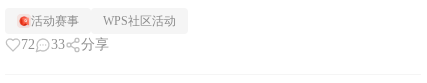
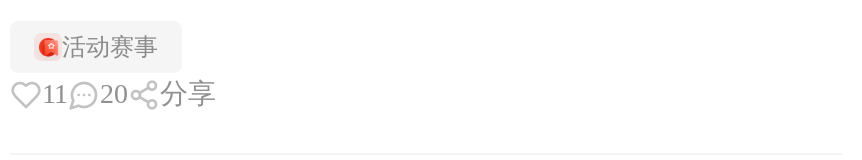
- WPS社区活动
- 72
- 33
+ 11
+ 20
